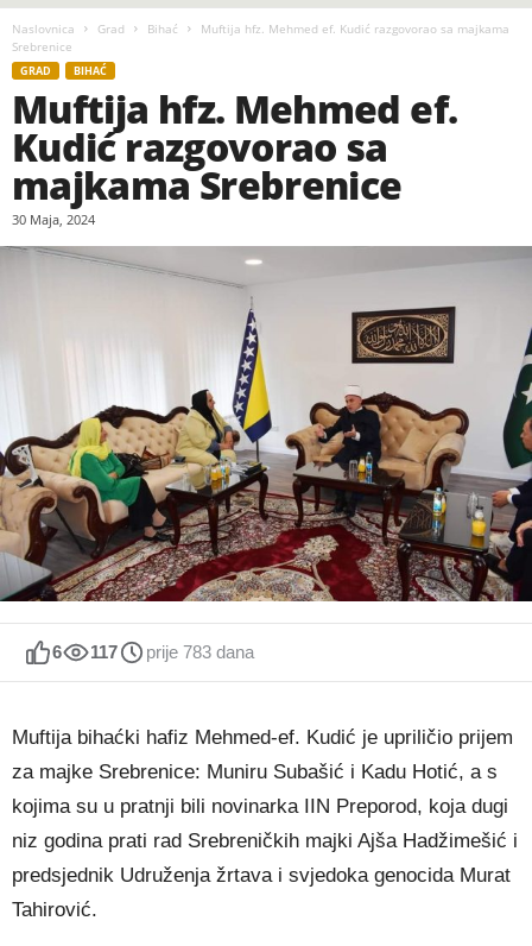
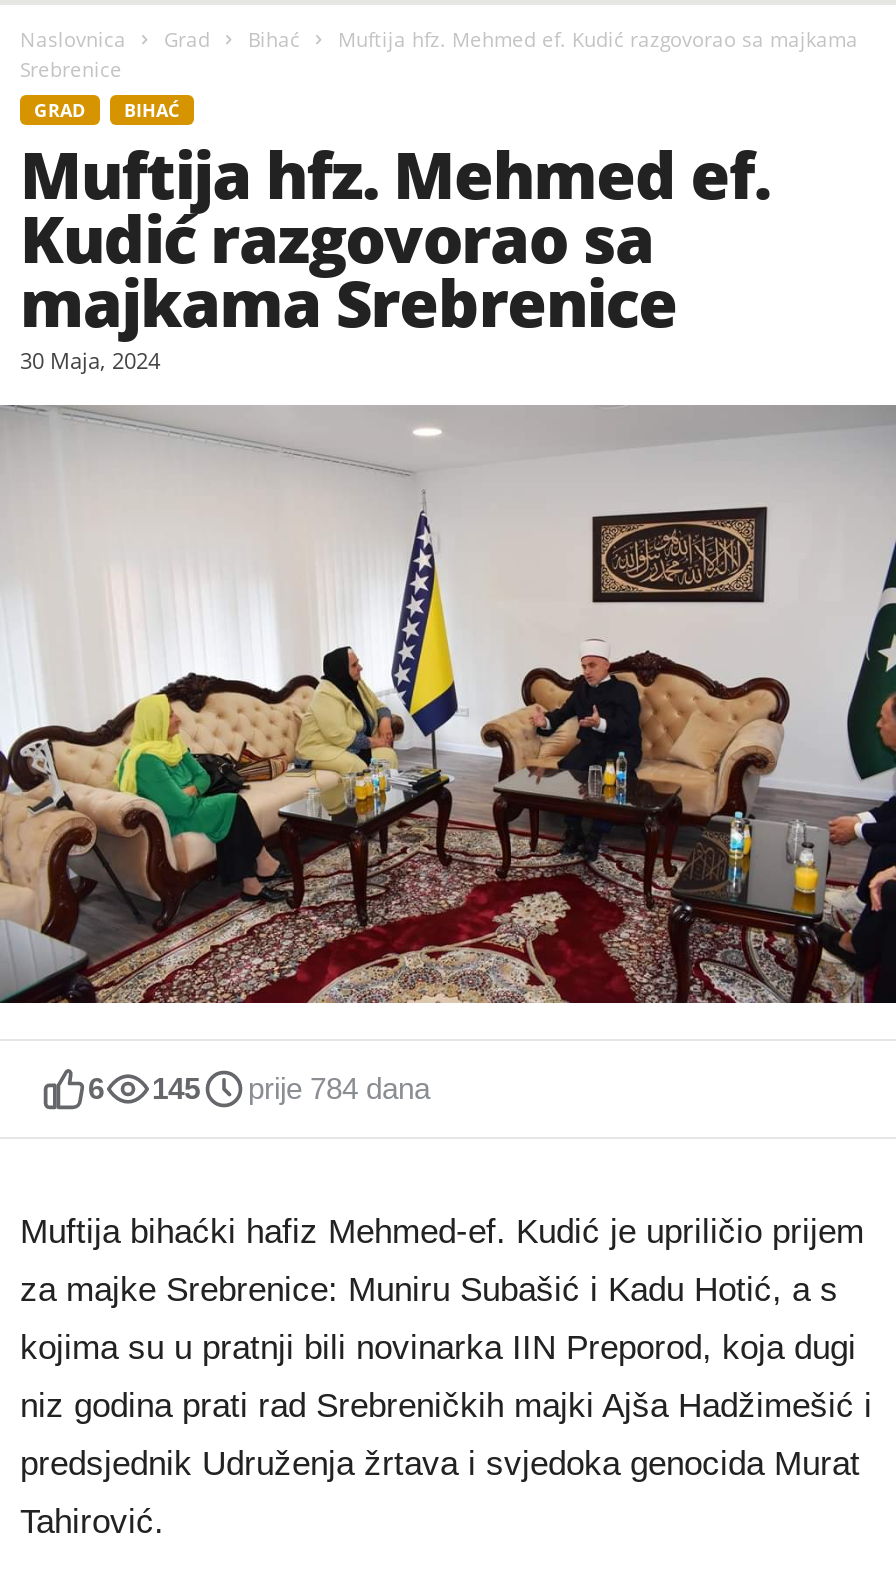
- 117
+ 145

- prije 783 dana
+ prije 784 dana
